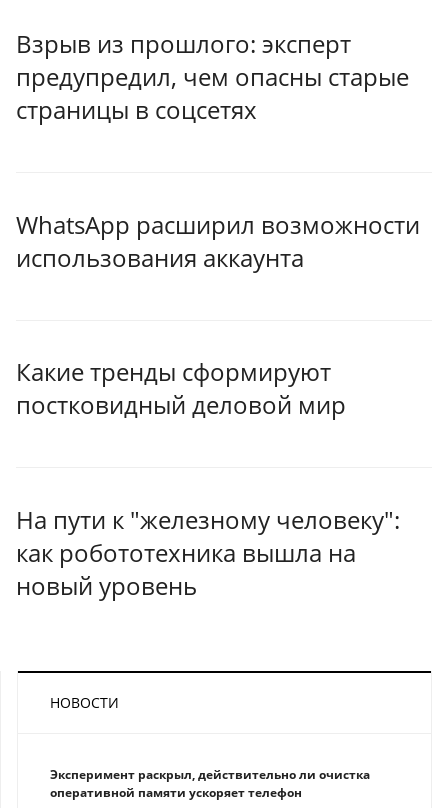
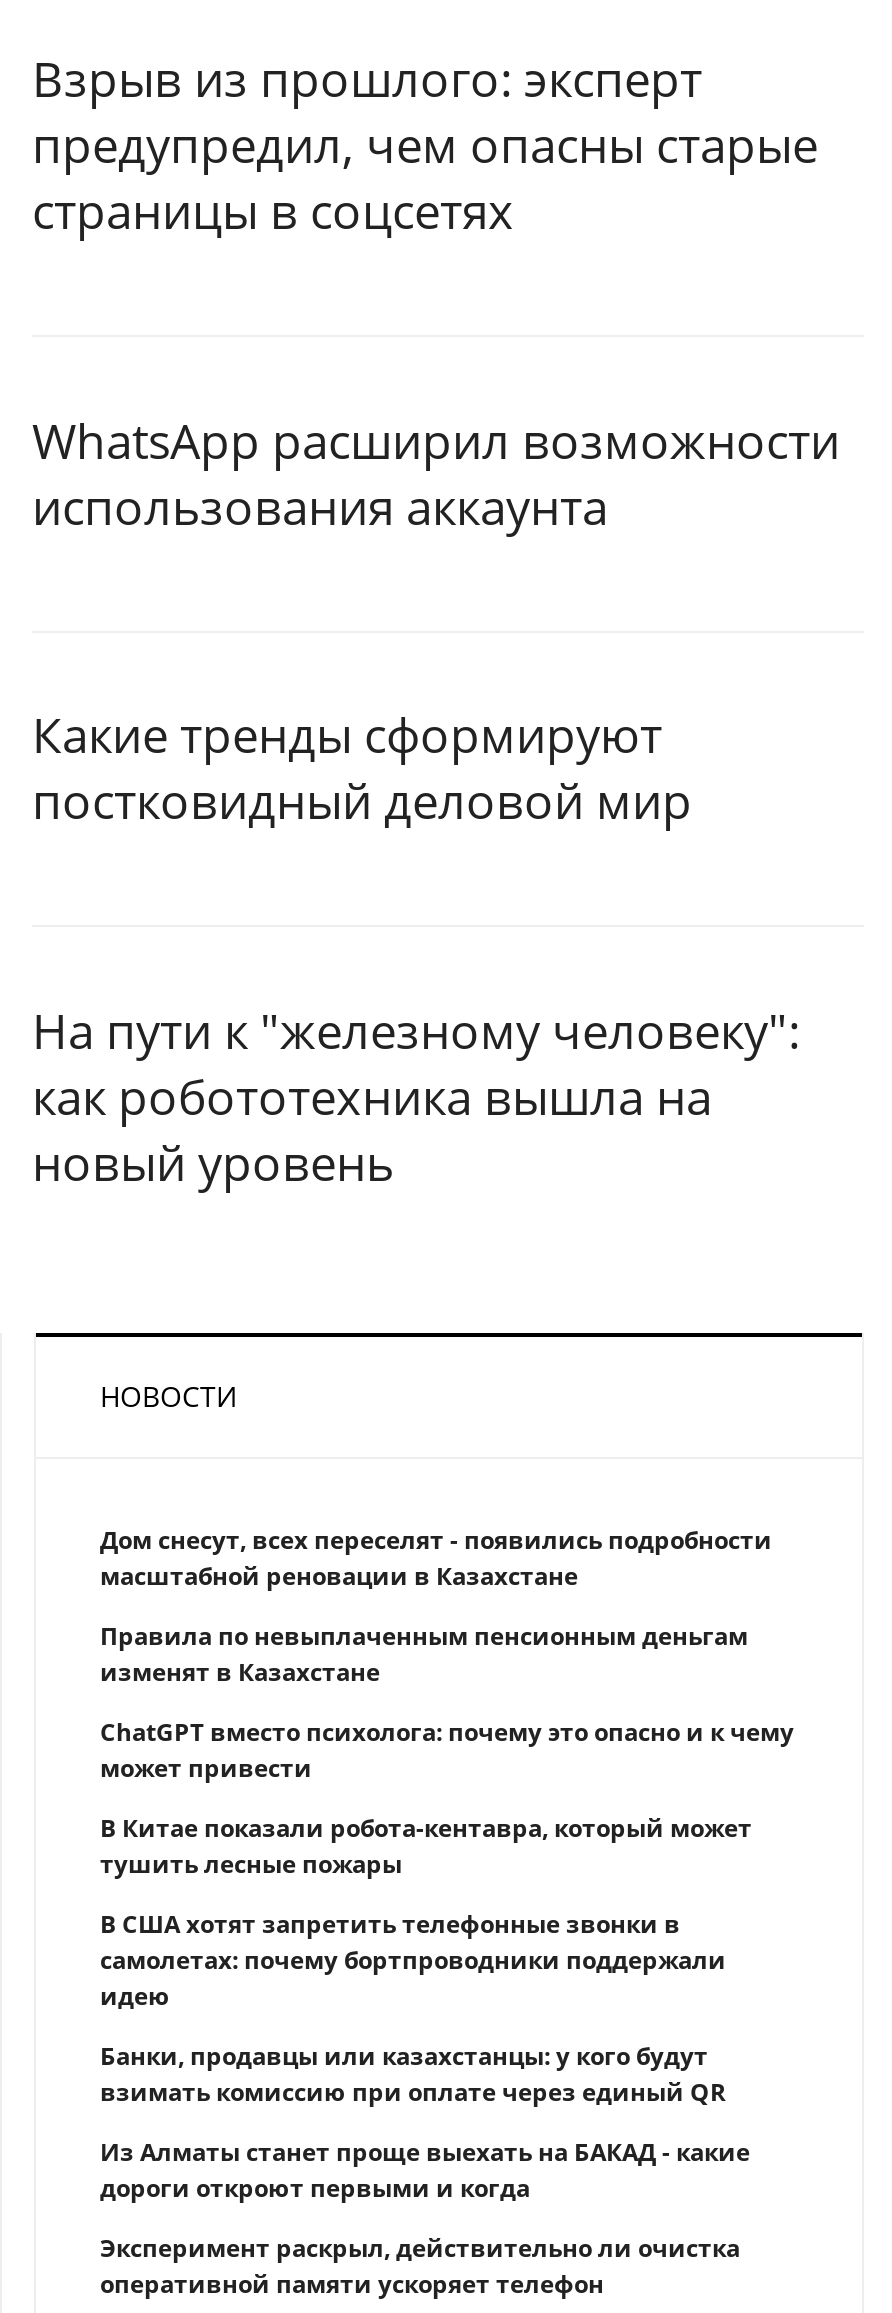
+ Дом снесут, всех переселят - появились подробности
+ масштабной реновации в Казахстане
+ Правила по невыплаченным пенсионным деньгам
+ изменят в Казахстане
+ ChatGPT вместо психолога: почему это опасно и к чему
+ может привести
+ В Китае показали робота-кентавра, который может
+ тушить лесные пожары
+ В США хотят запретить телефонные звонки в
+ самолетах: почему бортпроводники поддержали
+ идею
+ Банки, продавцы или казахстанцы: у кого будут
+ взимать комиссию при оплате через единый QR
+ Из Алматы станет проще выехать на БАКАД - какие
+ дороги откроют первыми и когда
